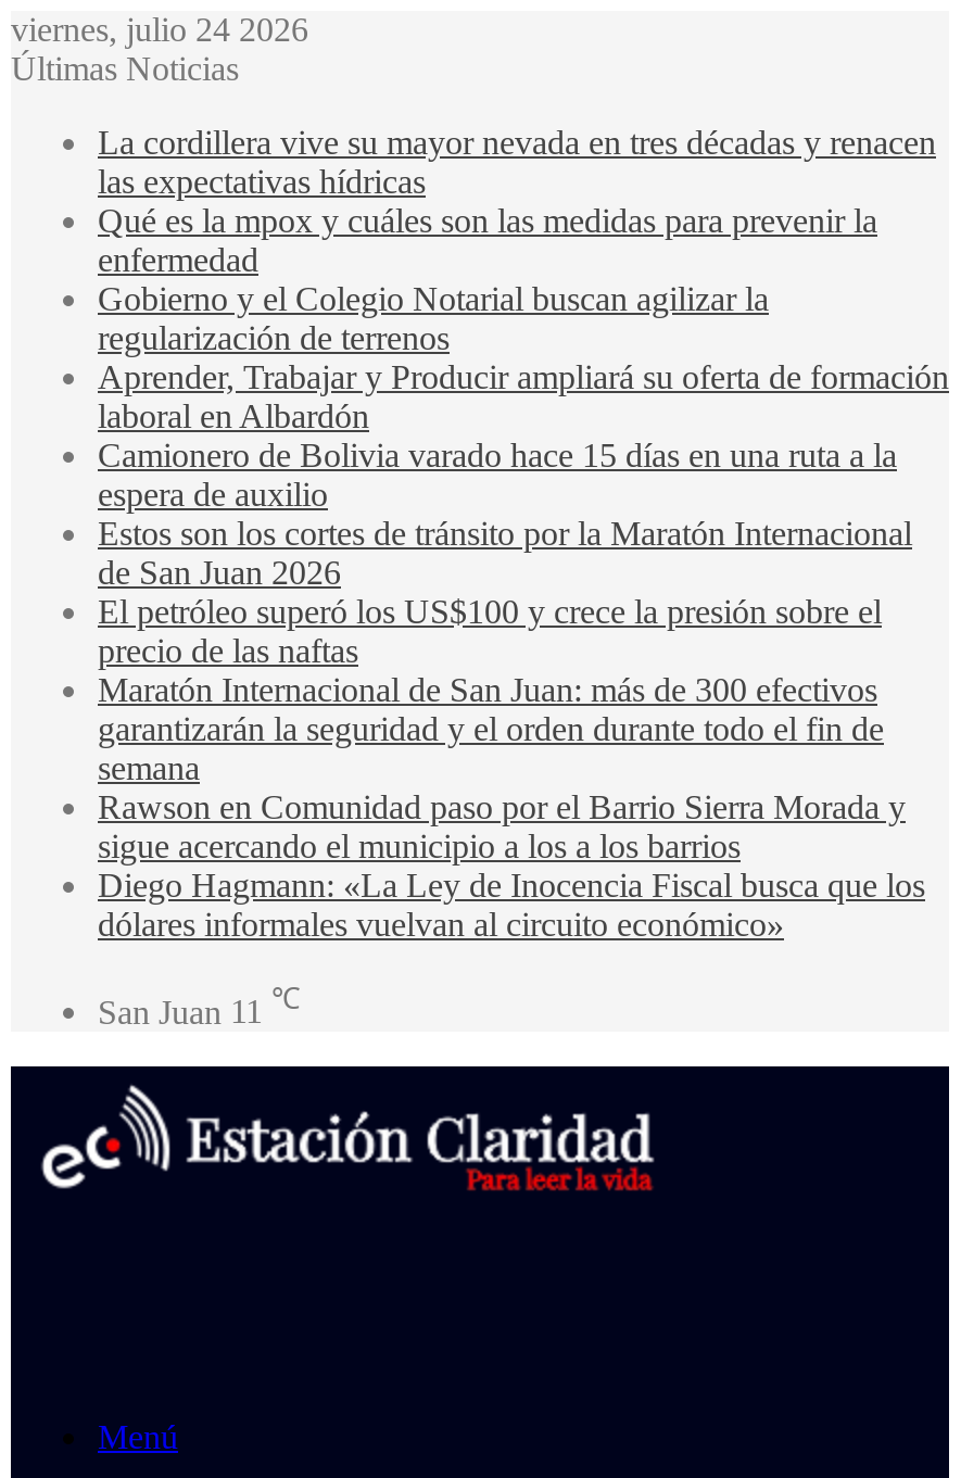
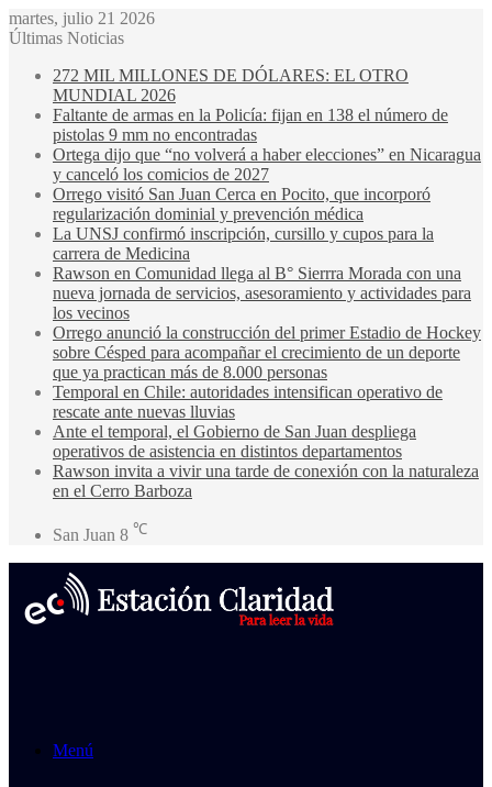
- viernes, julio 24 2026
+ martes, julio 21 2026

- La cordillera vive su mayor nevada en tres décadas y renacen
- las expectativas hídricas
- Qué es la mpox y cuáles son las medidas para prevenir la
- enfermedad
- Gobierno y el Colegio Notarial buscan agilizar la
- regularización de terrenos
- Aprender, Trabajar y Producir ampliará su oferta de formación
- laboral en Albardón
- Camionero de Bolivia varado hace 15 días en una ruta a la
- espera de auxilio
- Estos son los cortes de tránsito por la Maratón Internacional
- de San Juan 2026
- El petróleo superó los US$100 y crece la presión sobre el
- precio de las naftas
- Maratón Internacional de San Juan: más de 300 efectivos
- garantizarán la seguridad y el orden durante todo el fin de
- semana
- Rawson en Comunidad paso por el Barrio Sierra Morada y
- sigue acercando el municipio a los a los barrios
- Diego Hagmann: «La Ley de Inocencia Fiscal busca que los
- dólares informales vuelvan al circuito económico»
+ 272 MIL MILLONES DE DÓLARES: EL OTRO
+ MUNDIAL 2026
+ Faltante de armas en la Policía: fijan en 138 el número de
+ pistolas 9 mm no encontradas
+ Ortega dijo que “no volverá a haber elecciones” en Nicaragua
+ y canceló los comicios de 2027
+ Orrego visitó San Juan Cerca en Pocito, que incorporó
+ regularización dominial y prevención médica
+ La UNSJ confirmó inscripción, cursillo y cupos para la
+ carrera de Medicina
+ Rawson en Comunidad llega al B° Sierrra Morada con una
+ nueva jornada de servicios, asesoramiento y actividades para
+ los vecinos
+ Orrego anunció la construcción del primer Estadio de Hockey
+ sobre Césped para acompañar el crecimiento de un deporte
+ que ya practican más de 8.000 personas
+ Temporal en Chile: autoridades intensifican operativo de
+ rescate ante nuevas lluvias
+ Ante el temporal, el Gobierno de San Juan despliega
+ operativos de asistencia en distintos departamentos
+ Rawson invita a vivir una tarde de conexión con la naturaleza
+ en el Cerro Barboza

- San Juan 11 ℃
+ San Juan 8 ℃
